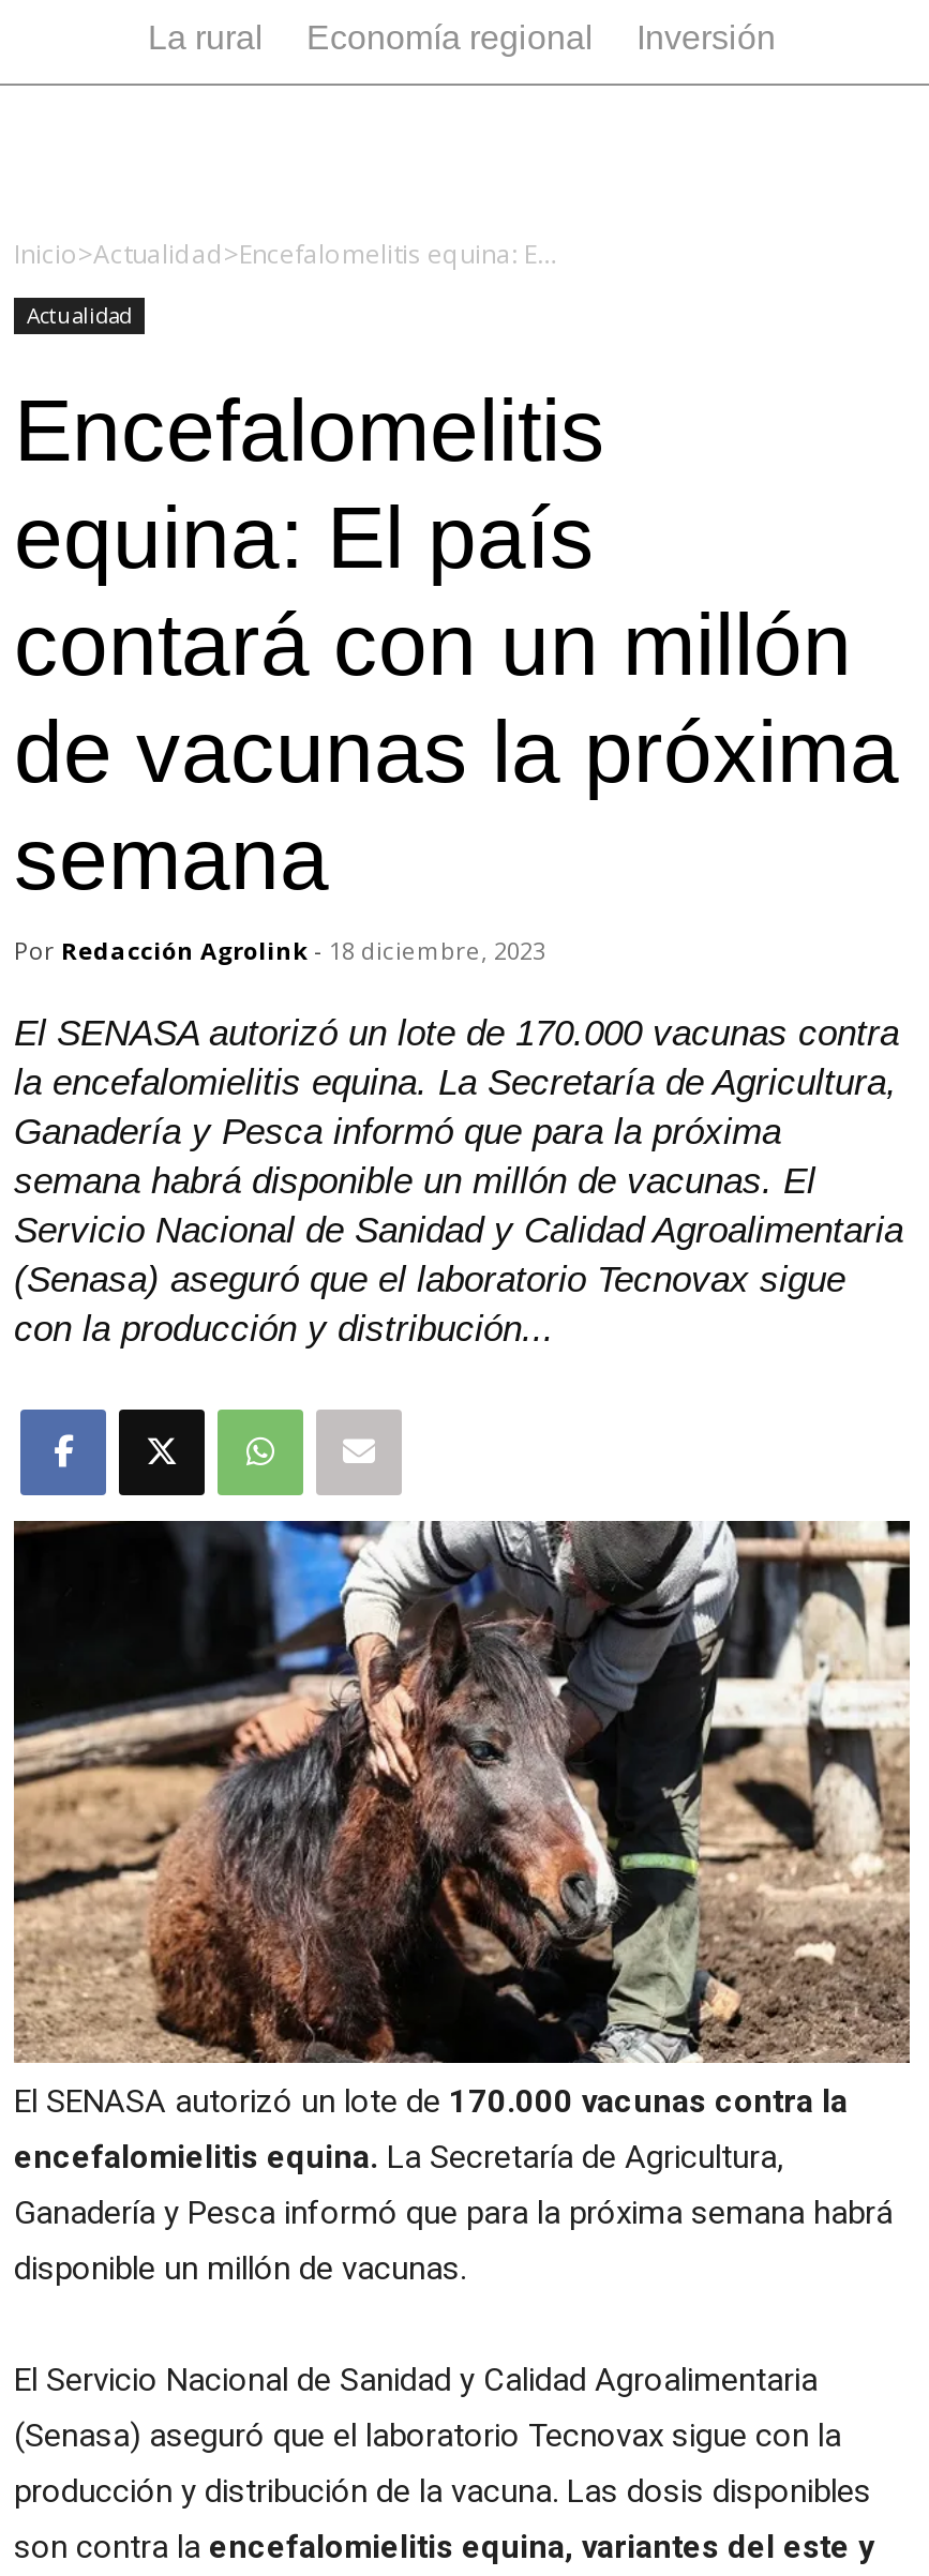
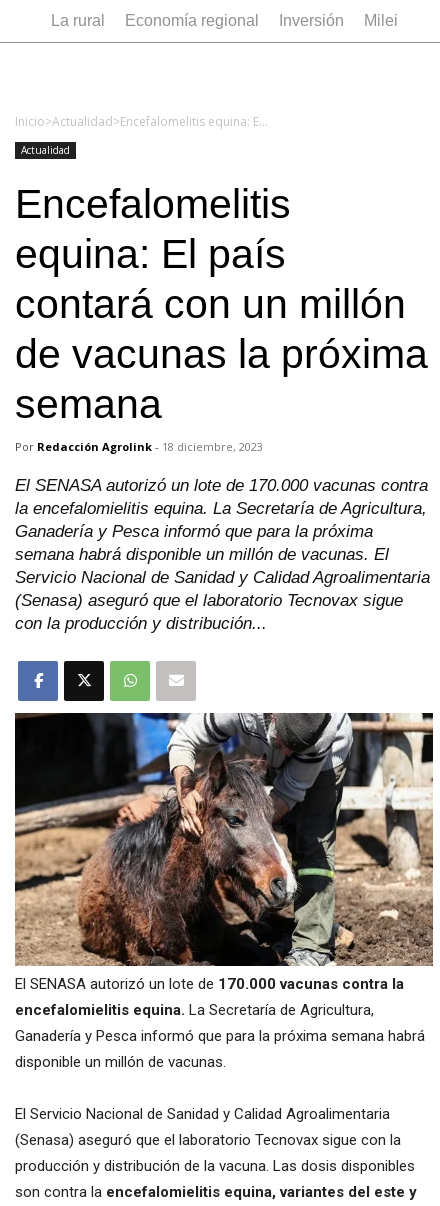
+ Milei
